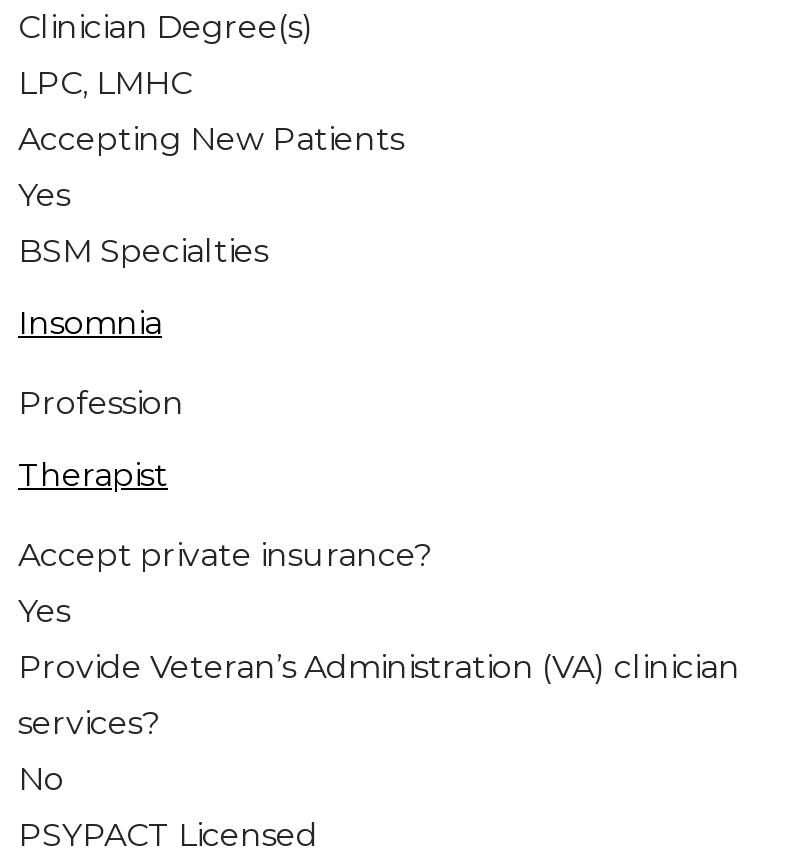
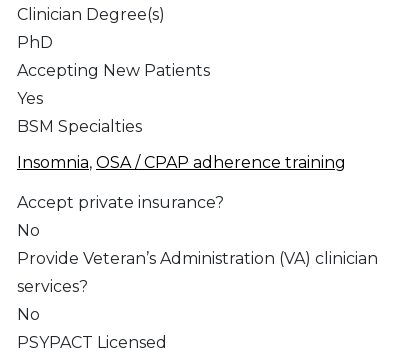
- LPC, LMHC
+ PhD

- Insomnia
- Profession
- Therapist
+ Insomnia, OSA / CPAP adherence training

- Yes
+ No
